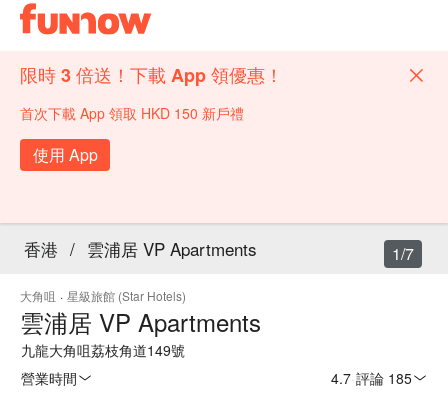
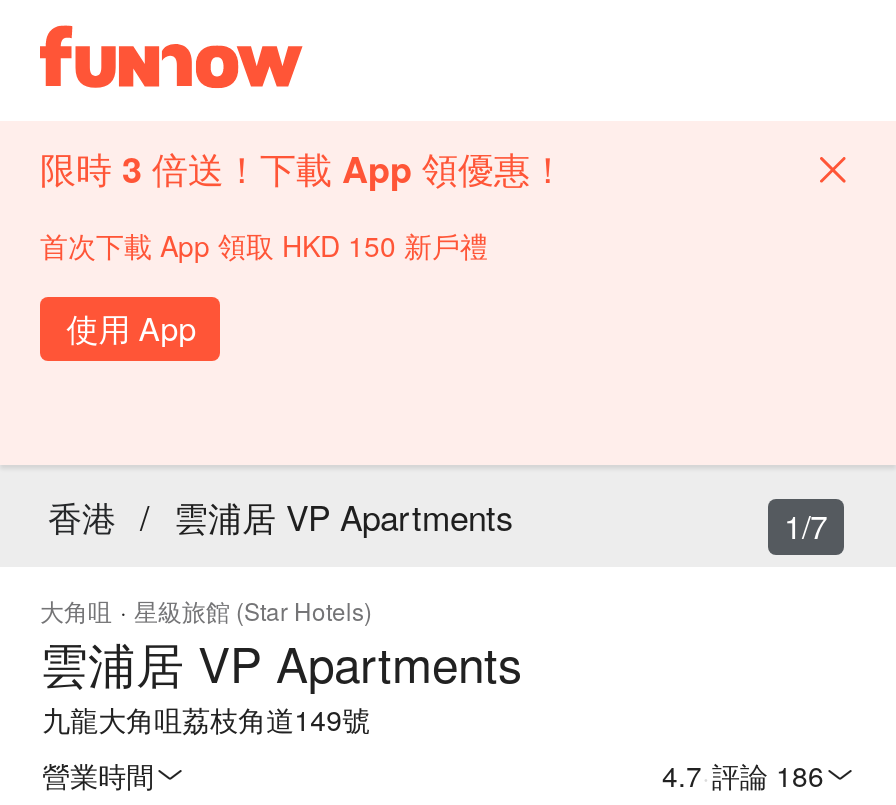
- 4.7 · 評論 185
+ 4.7 · 評論 186
